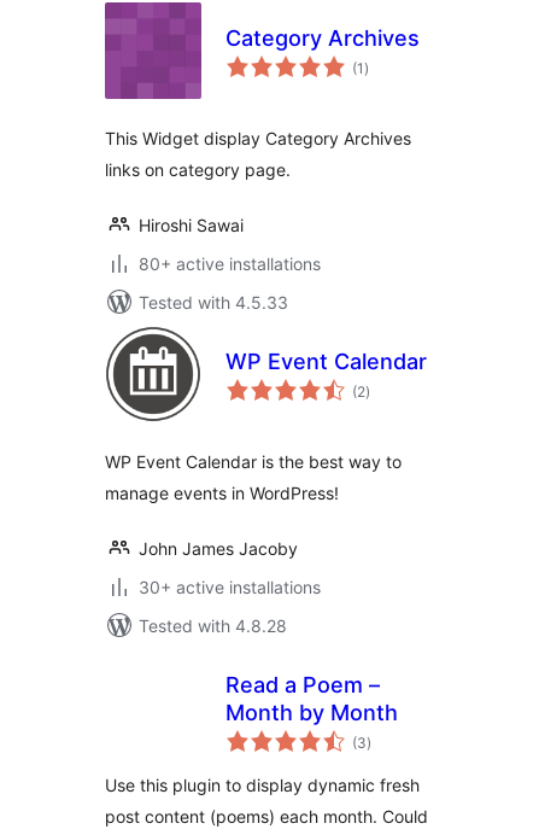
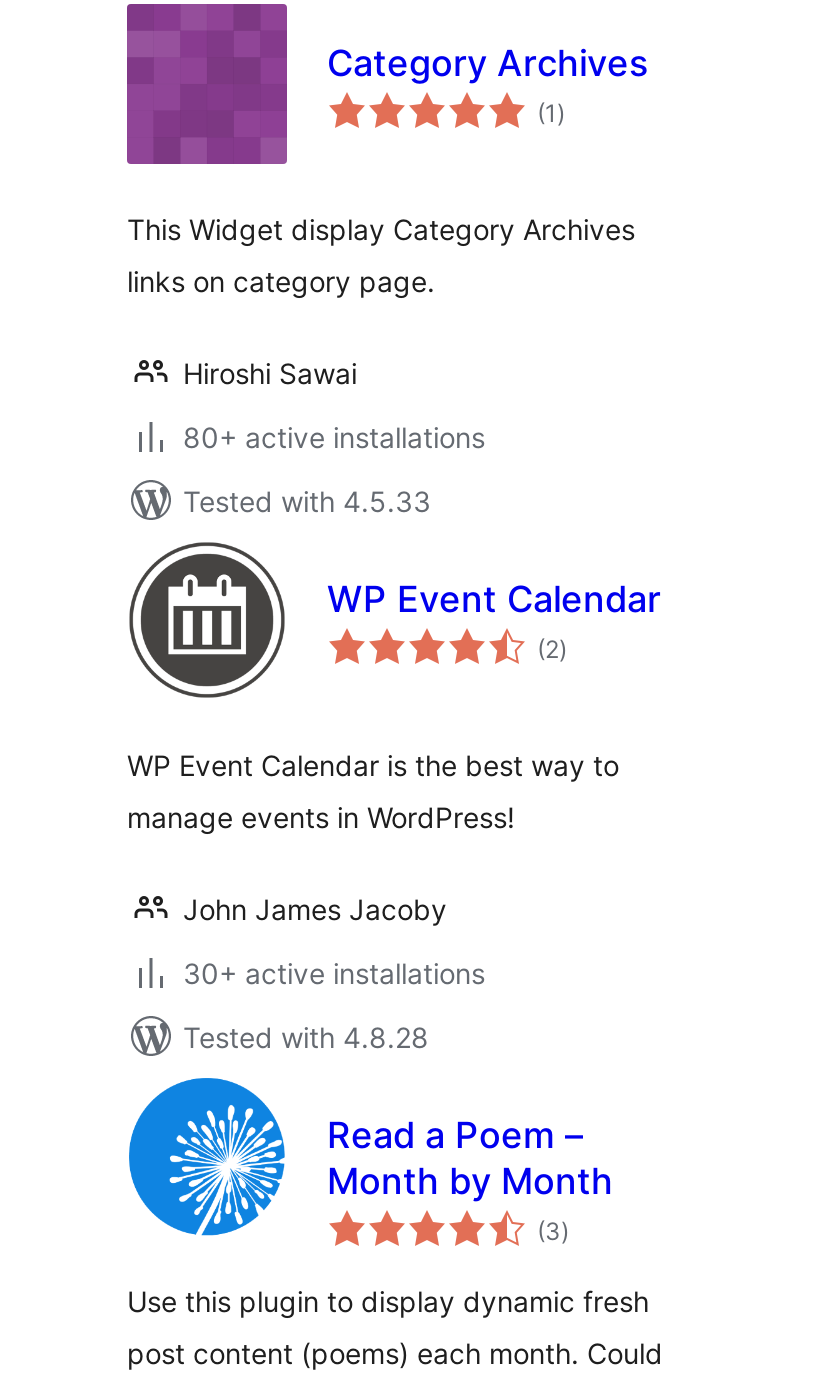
+ [image]
